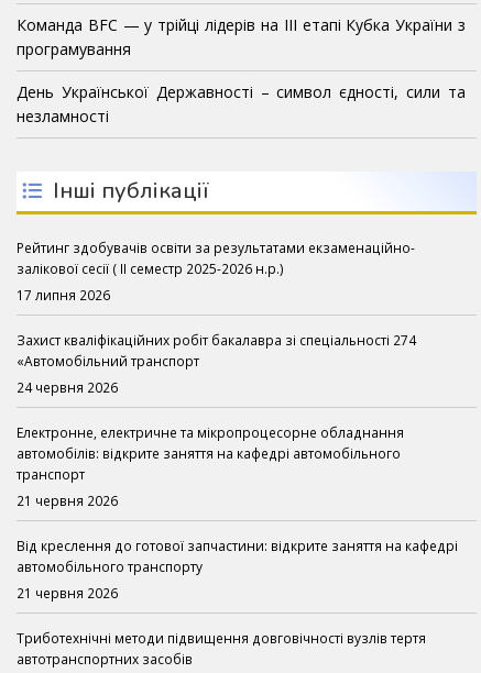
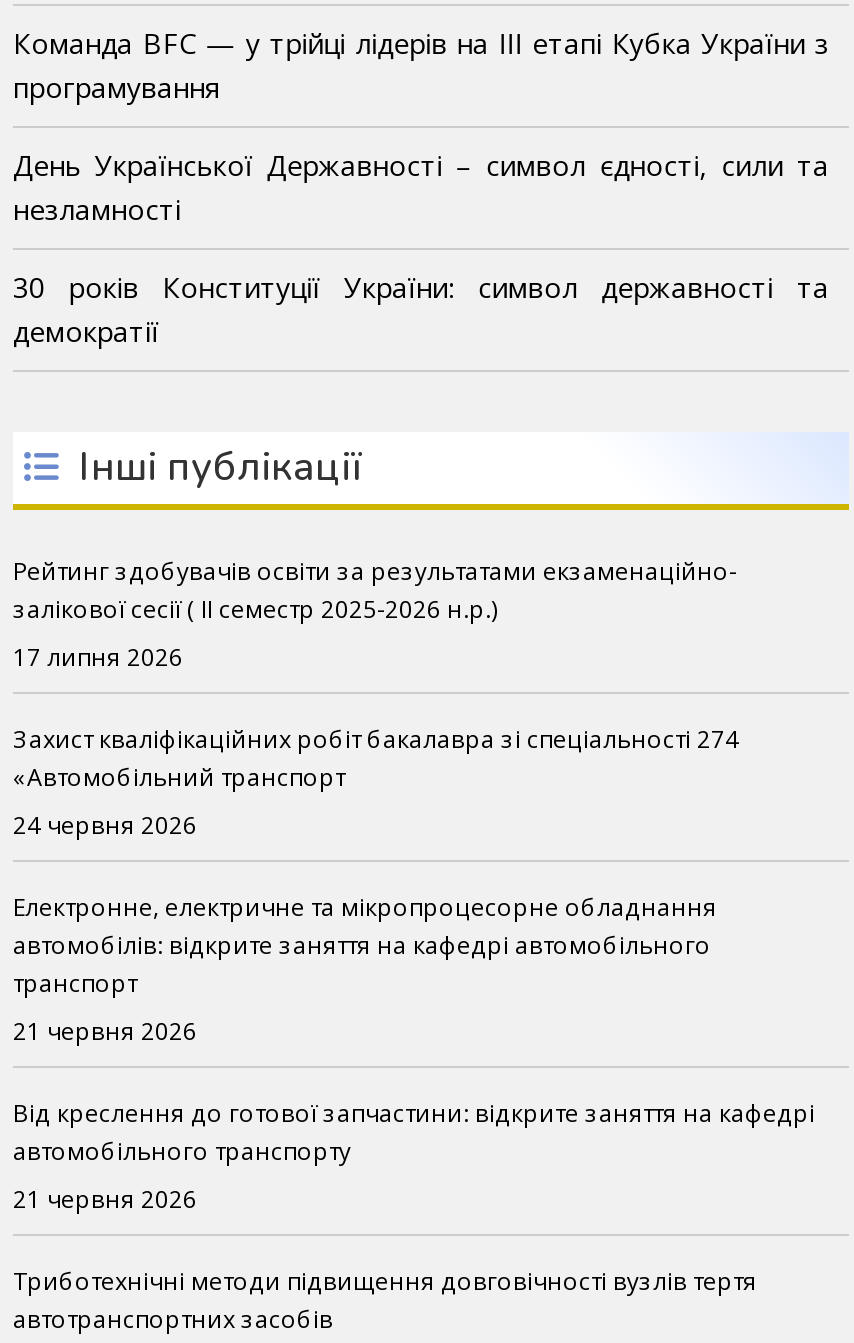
+ 30 років Конституції України: символ державності та
+ демократії
